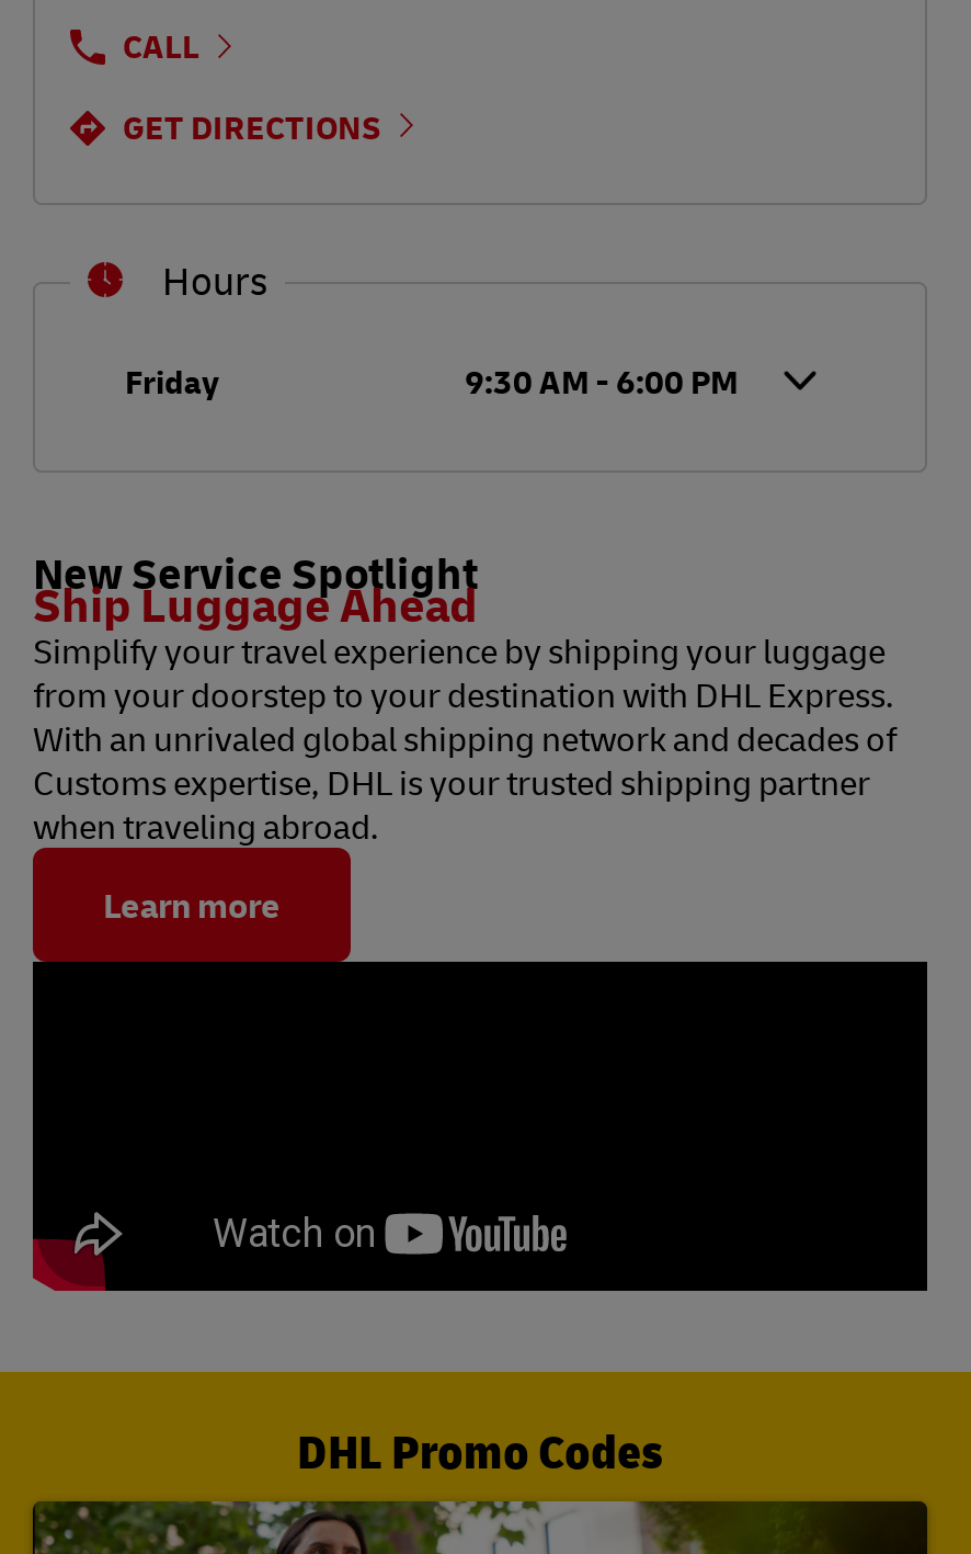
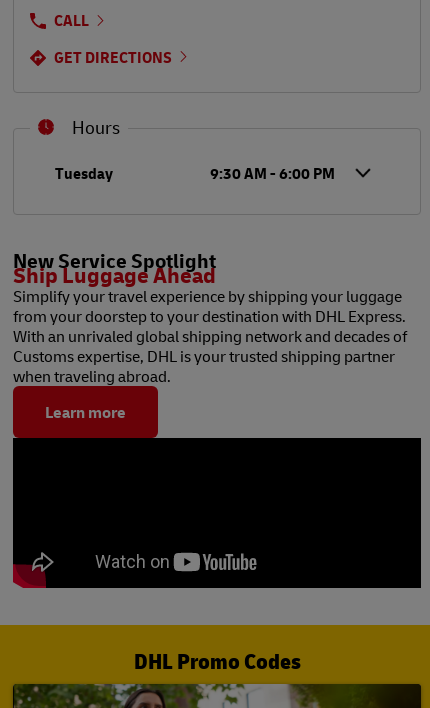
- Friday
+ Tuesday
